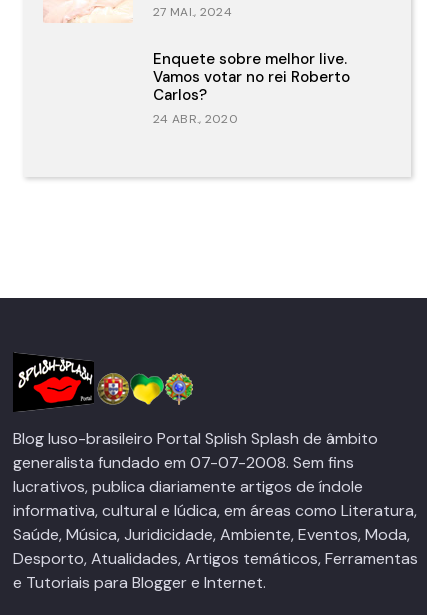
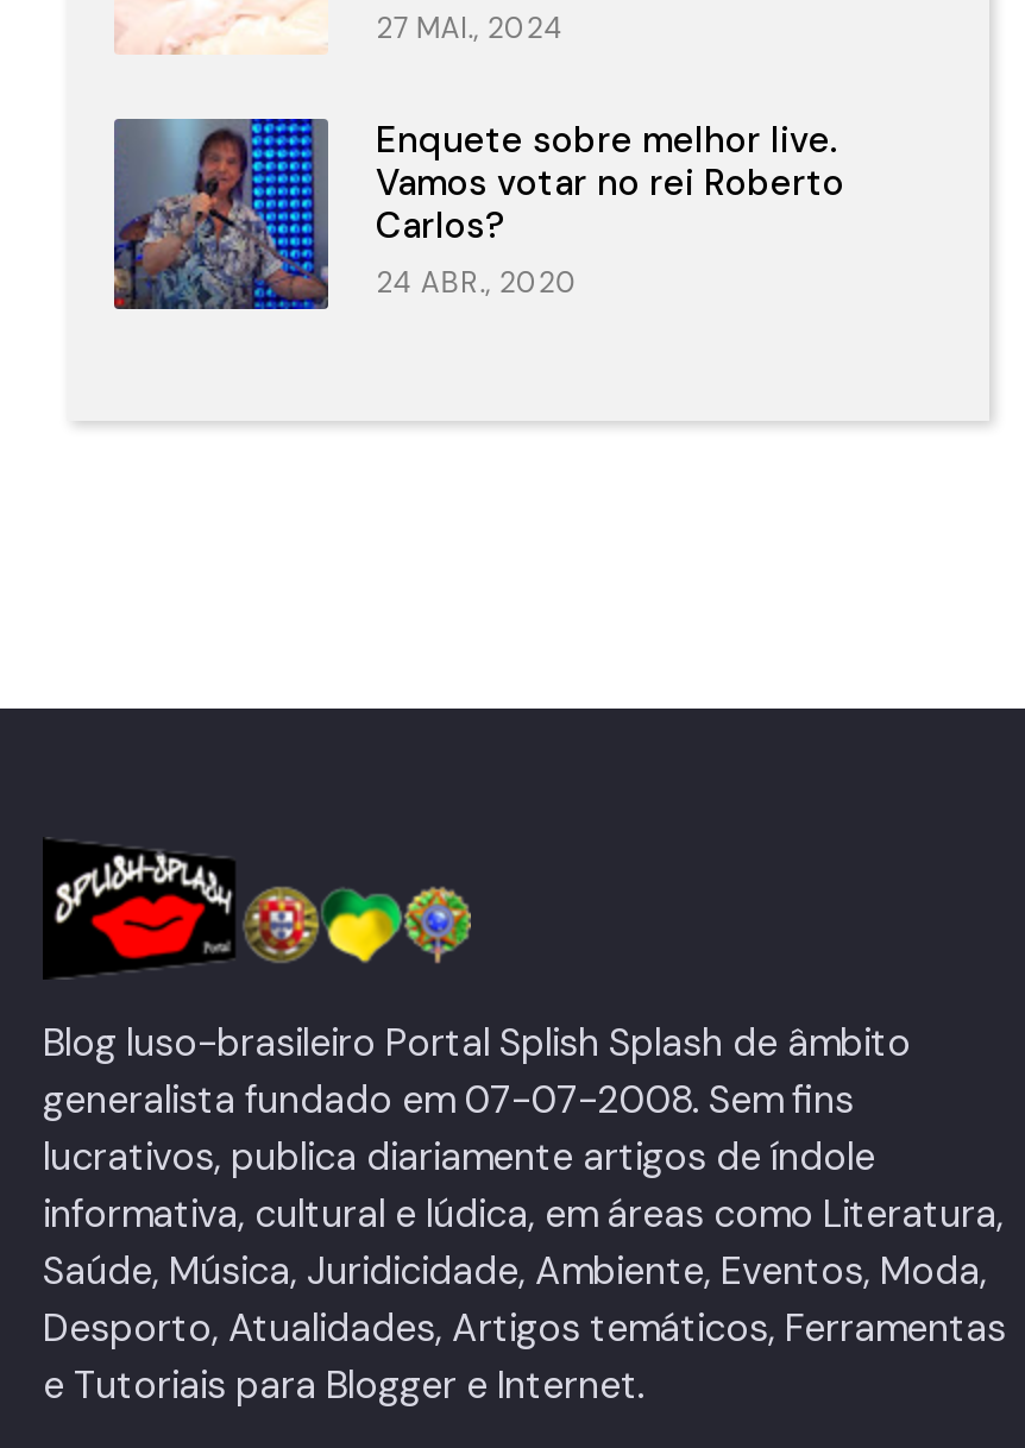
+ [image]
